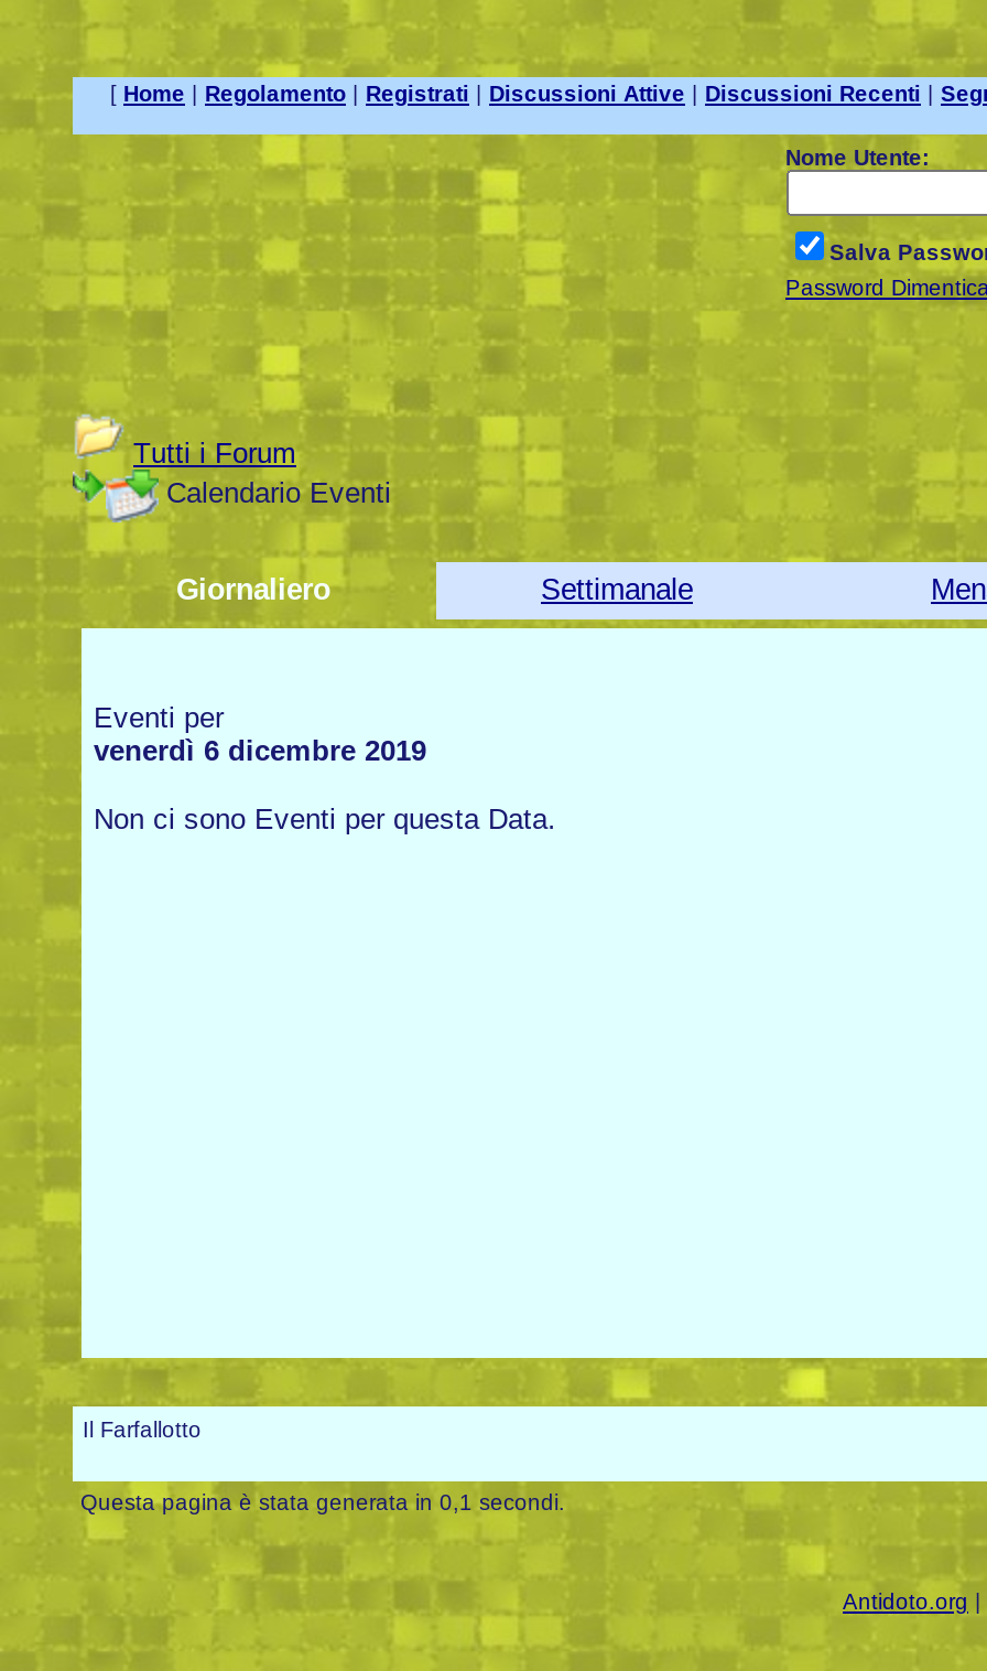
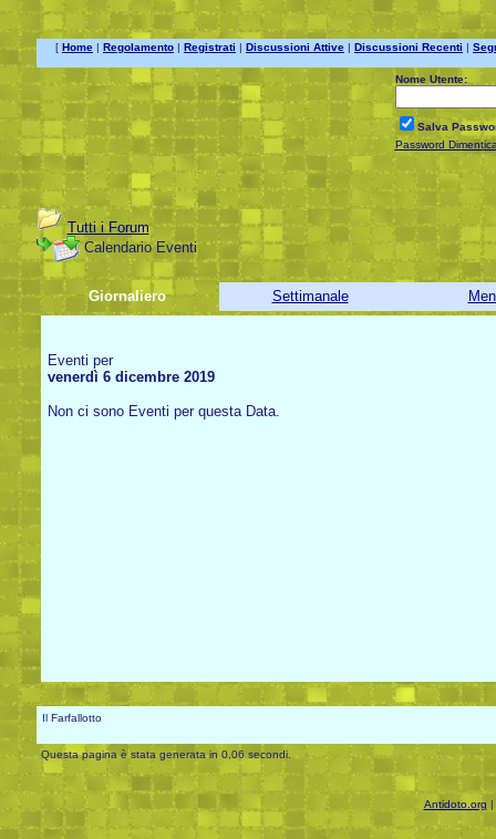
- Questa pagina è stata generata in 0,1 secondi.
+ Questa pagina è stata generata in 0,06 secondi.
